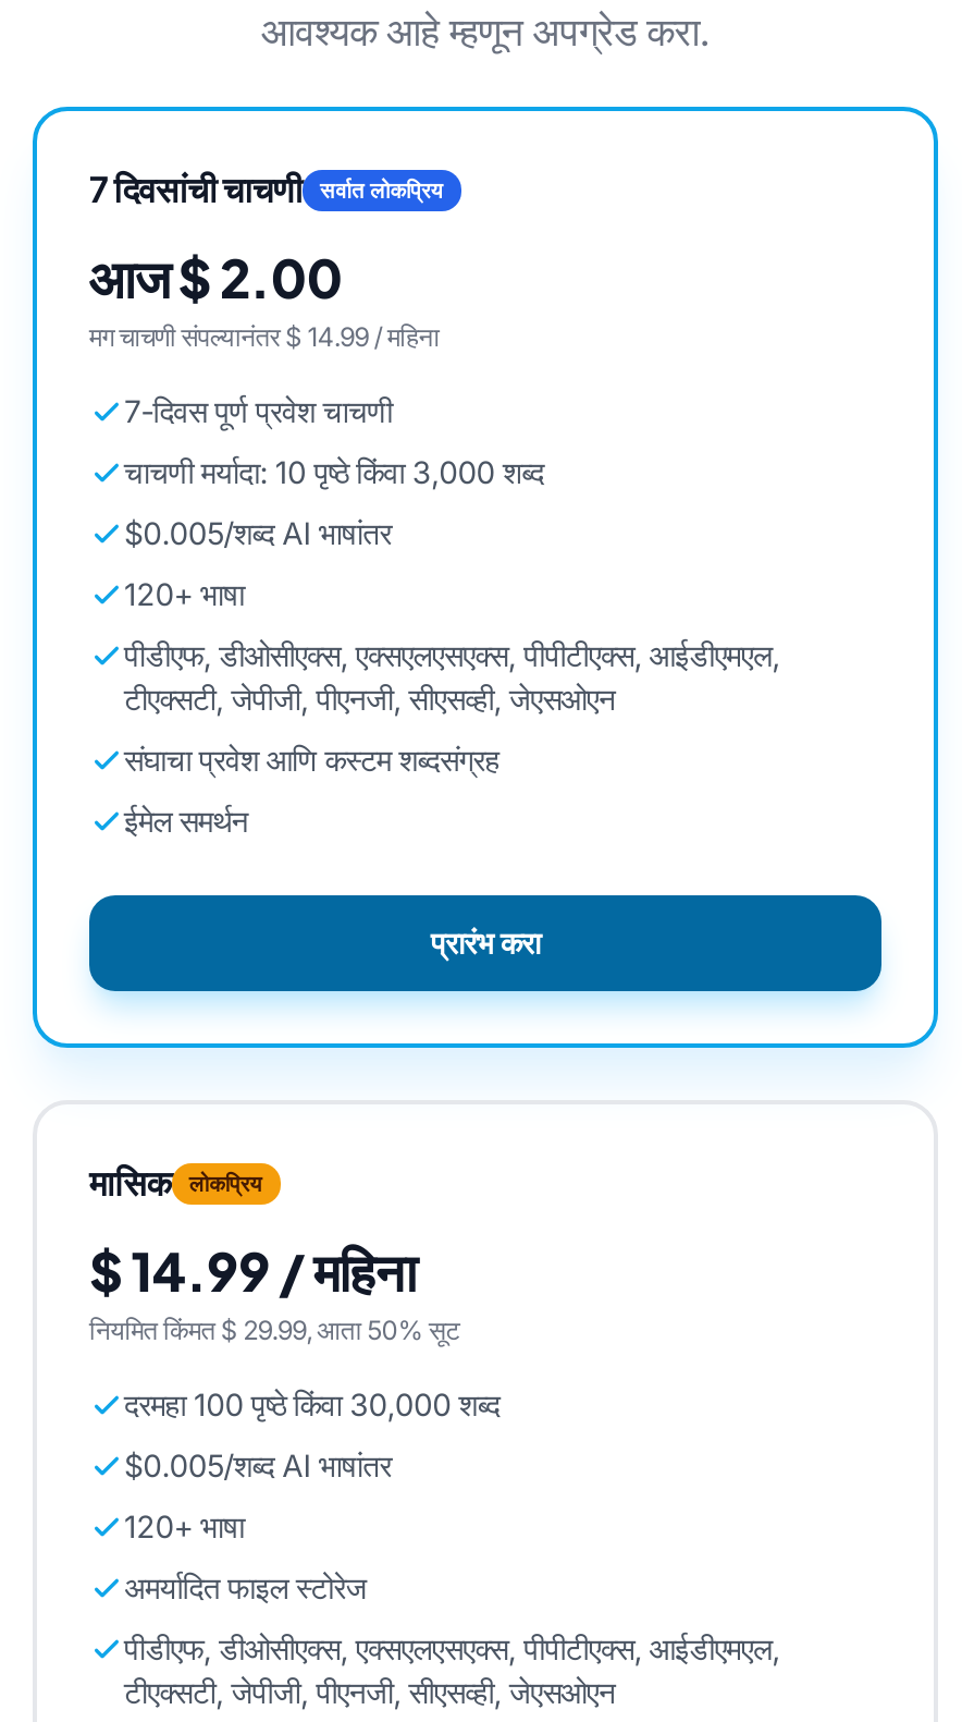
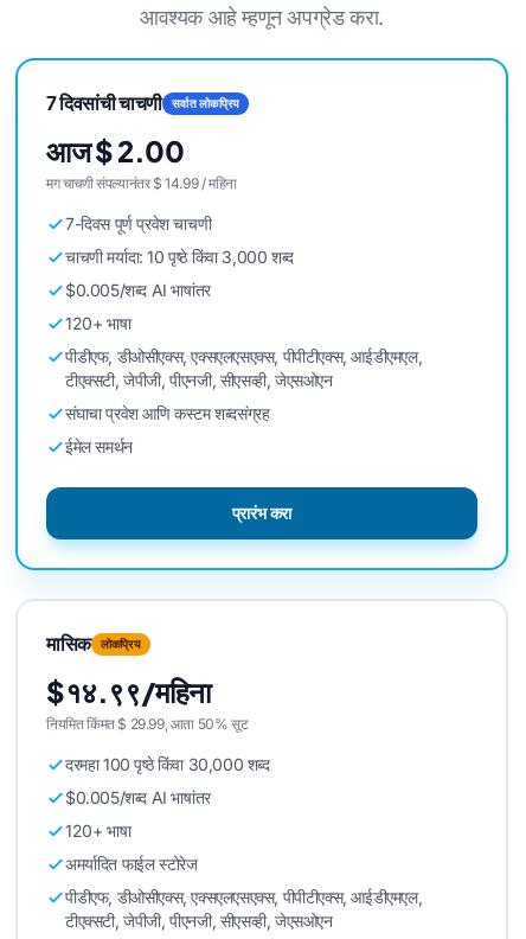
- $ 14.99 / महिना
+ $१४.९९/महिना

- अमर्यादित फाइल स्टोरेज
+ अमर्यादित फाईल स्टोरेज
